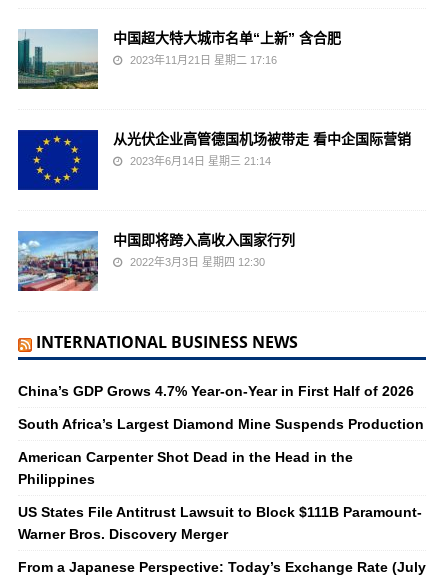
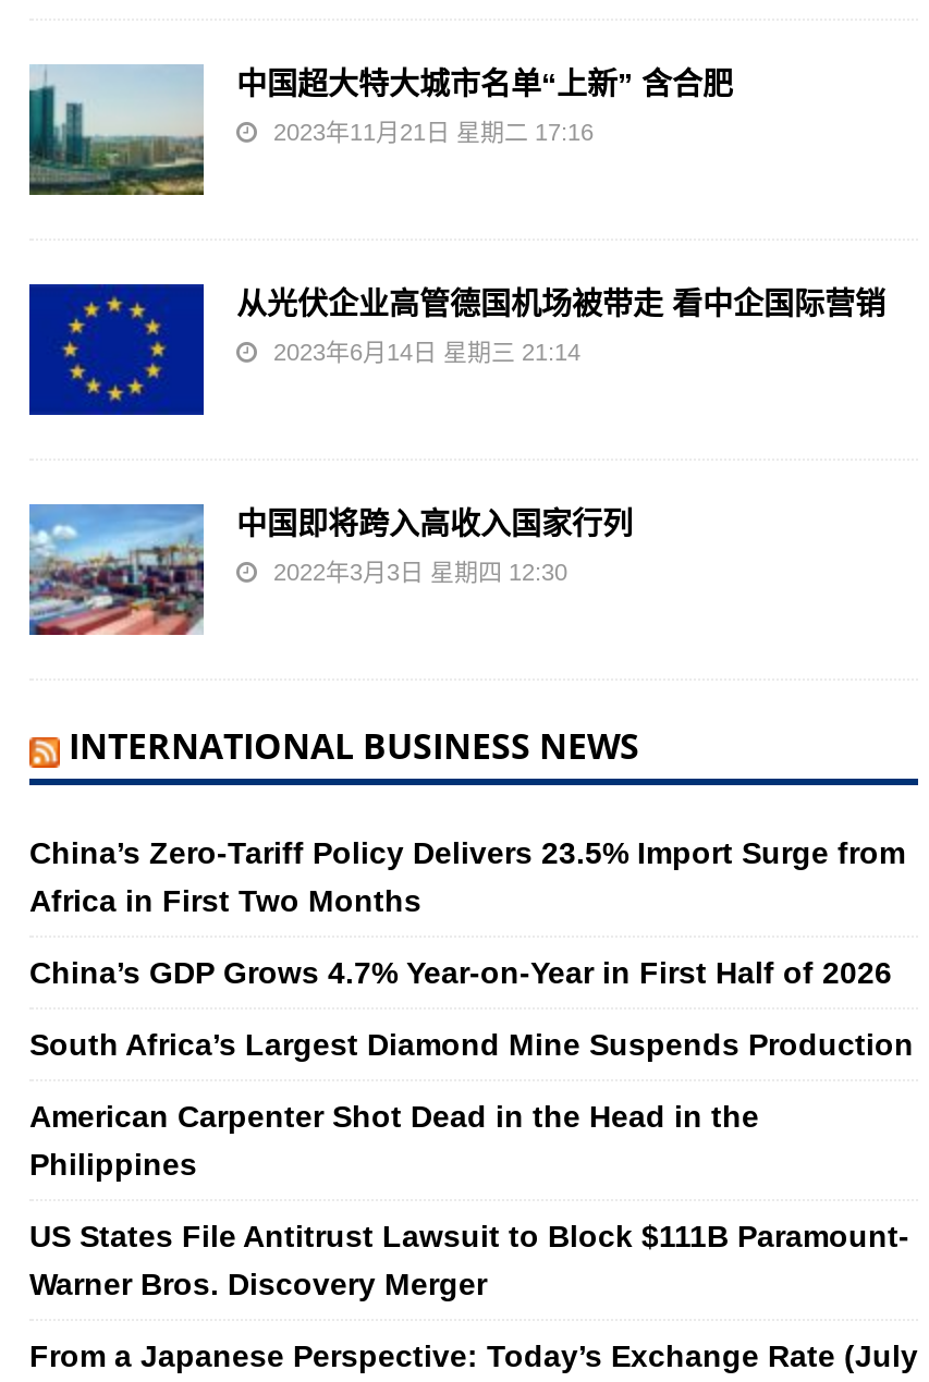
+ China’s Zero-Tariff Policy Delivers 23.5% Import Surge from
+ Africa in First Two Months
